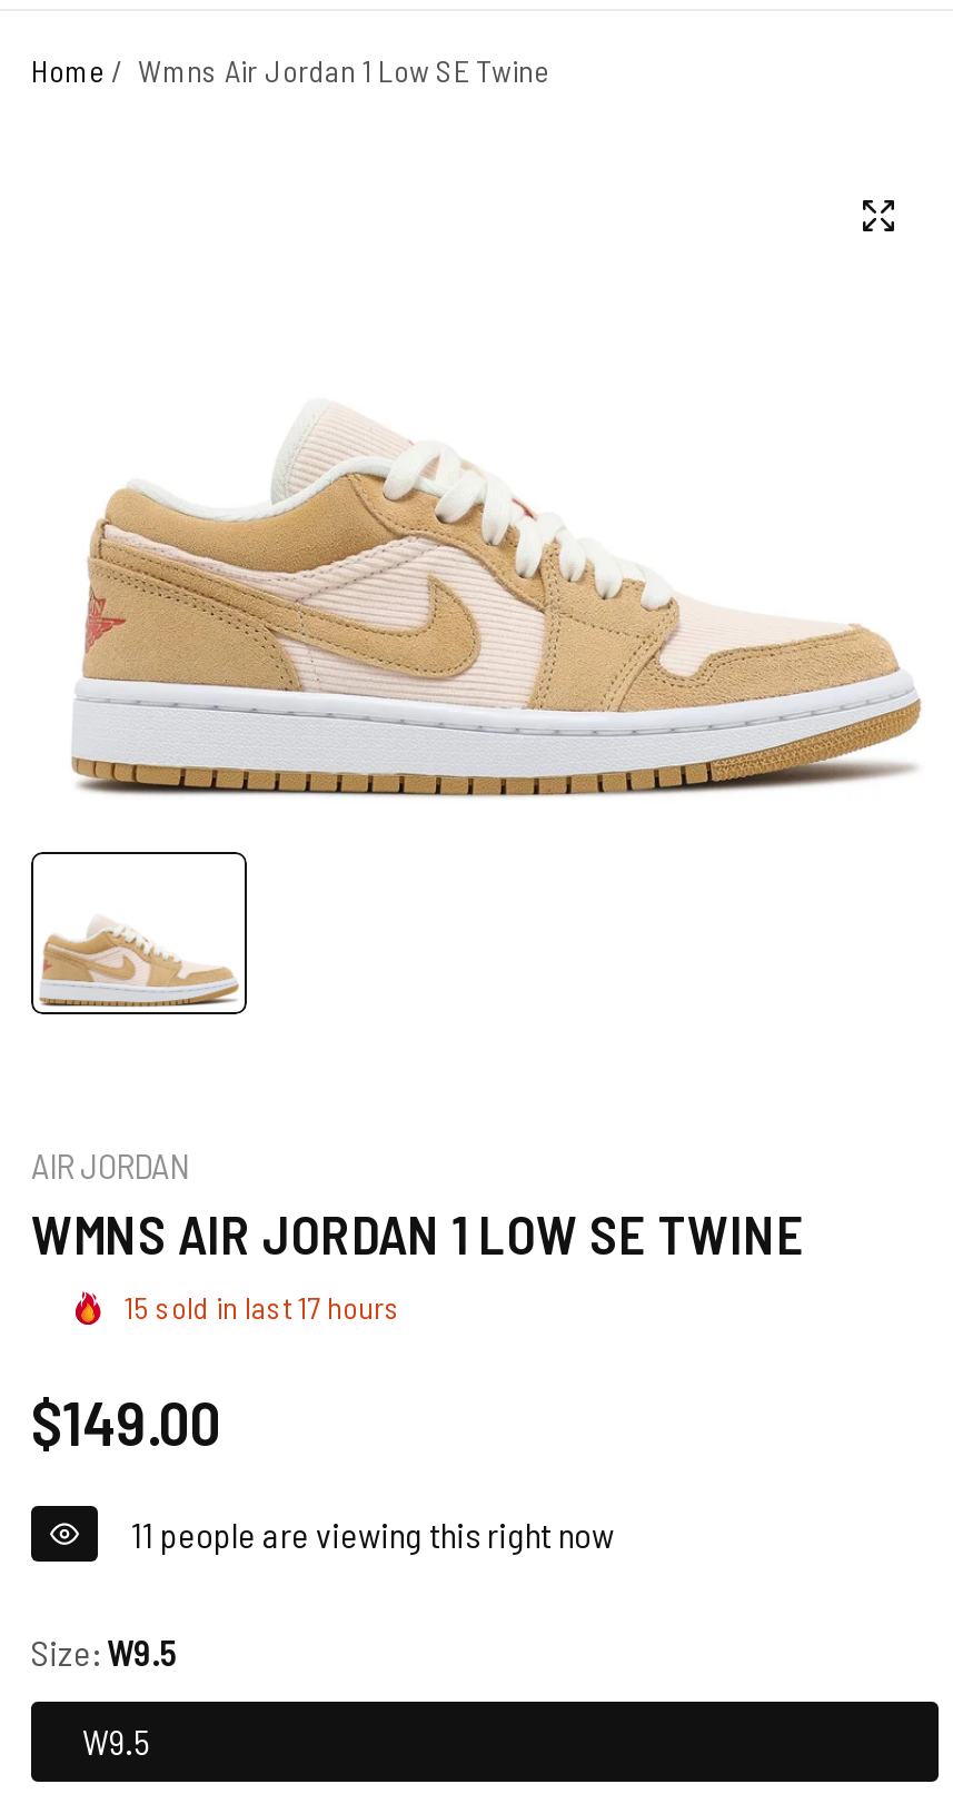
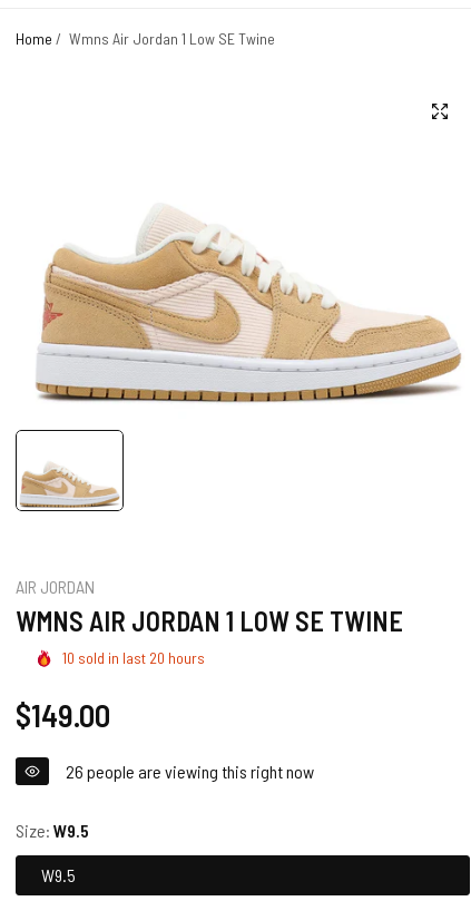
- 15 sold in last 17 hours
+ 10 sold in last 20 hours

- 11 people are viewing this right now
+ 26 people are viewing this right now
